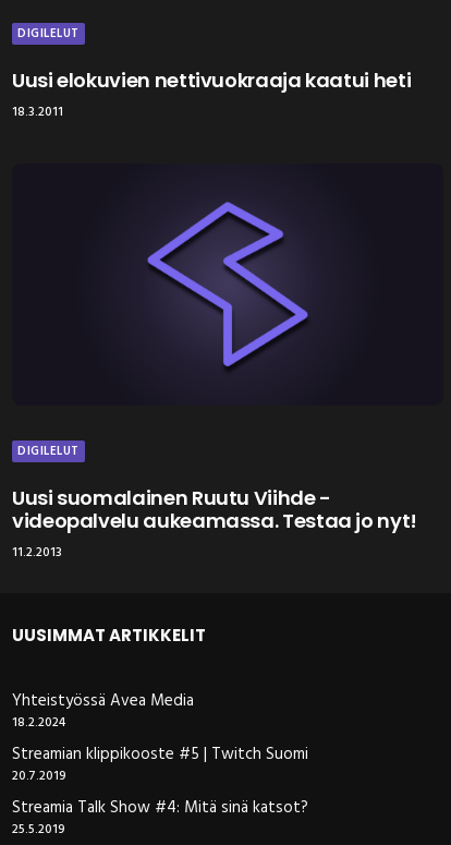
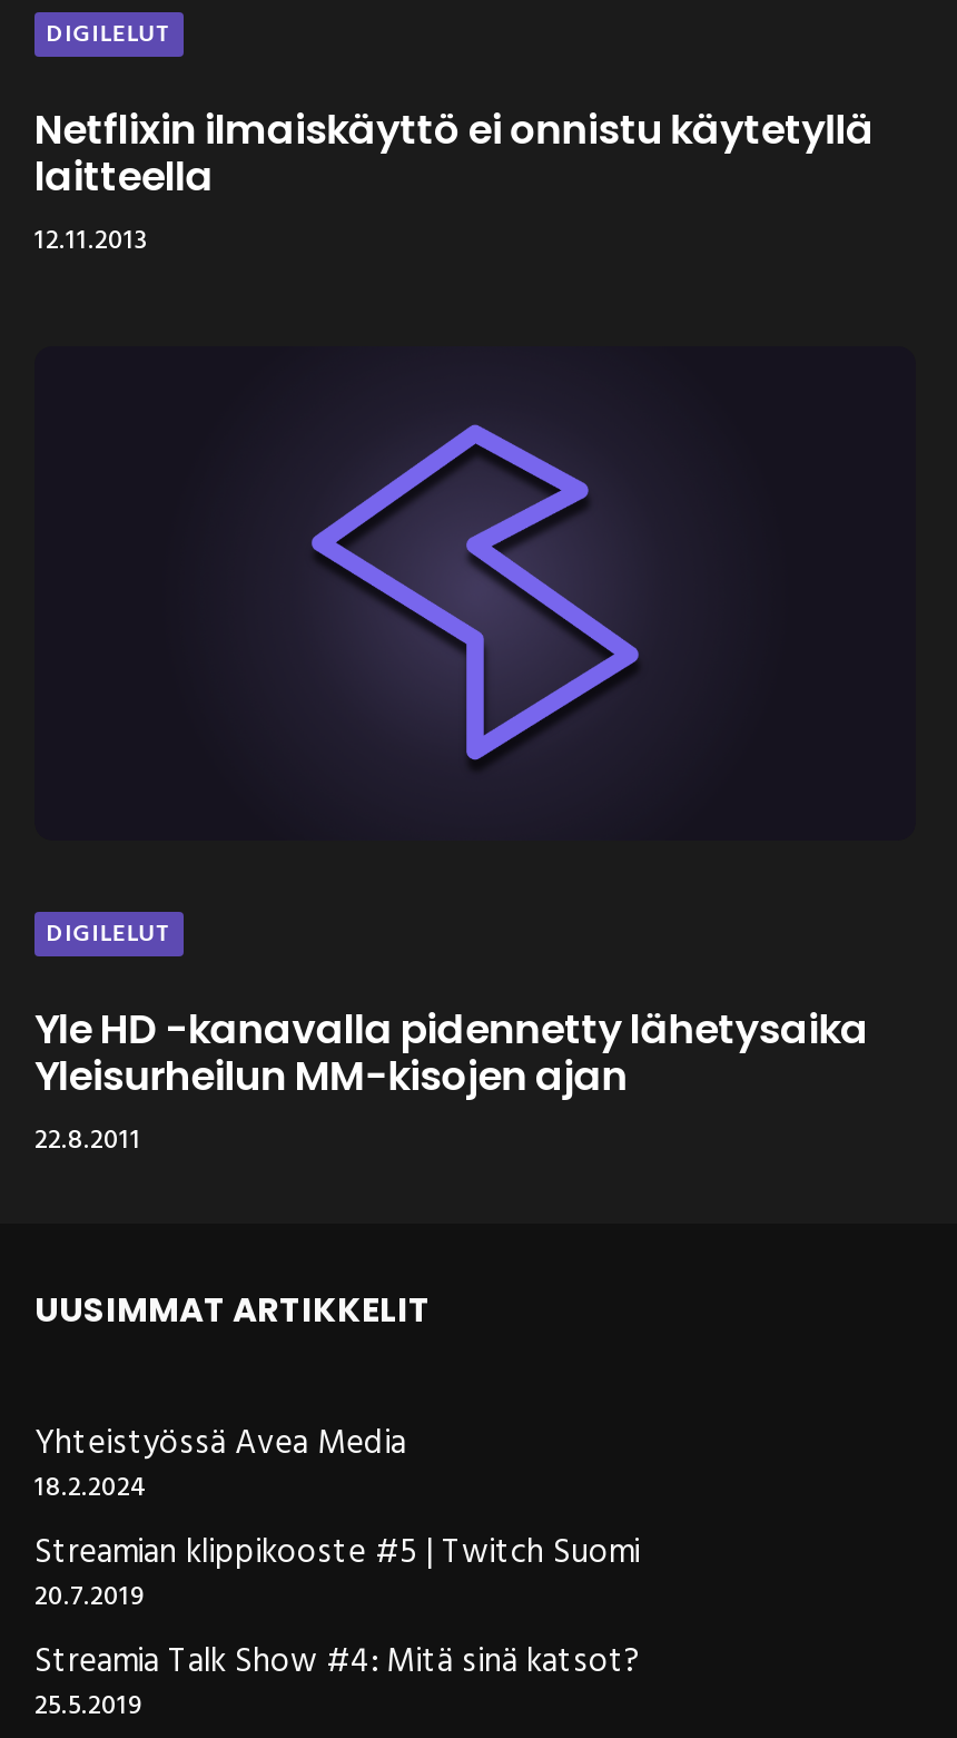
- Uusi elokuvien nettivuokraaja kaatui heti
- 18.3.2011
+ Netflixin ilmaiskäyttö ei onnistu käytetyllä
+ laitteella
+ 12.11.2013

- Uusi suomalainen Ruutu Viihde -
- videopalvelu aukeamassa. Testaa jo nyt!
- 11.2.2013
+ Yle HD -kanavalla pidennetty lähetysaika
+ Yleisurheilun MM-kisojen ajan
+ 22.8.2011
